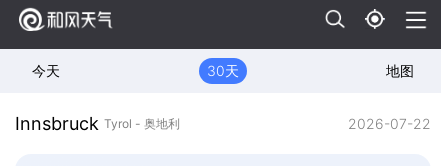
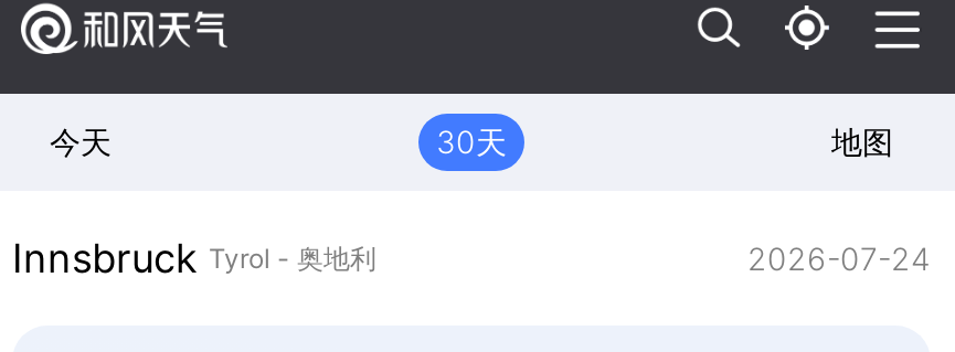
- 2026-07-22
+ 2026-07-24
